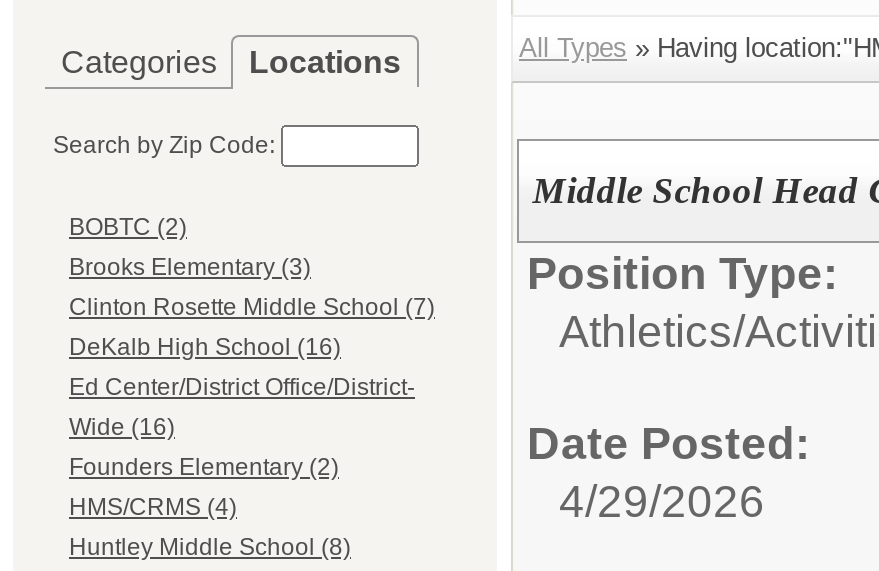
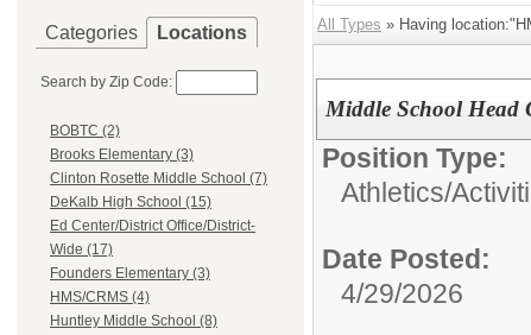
- DeKalb High School (16)
+ DeKalb High School (15)

- Wide (16)
+ Wide (17)

- Founders Elementary (2)
+ Founders Elementary (3)
